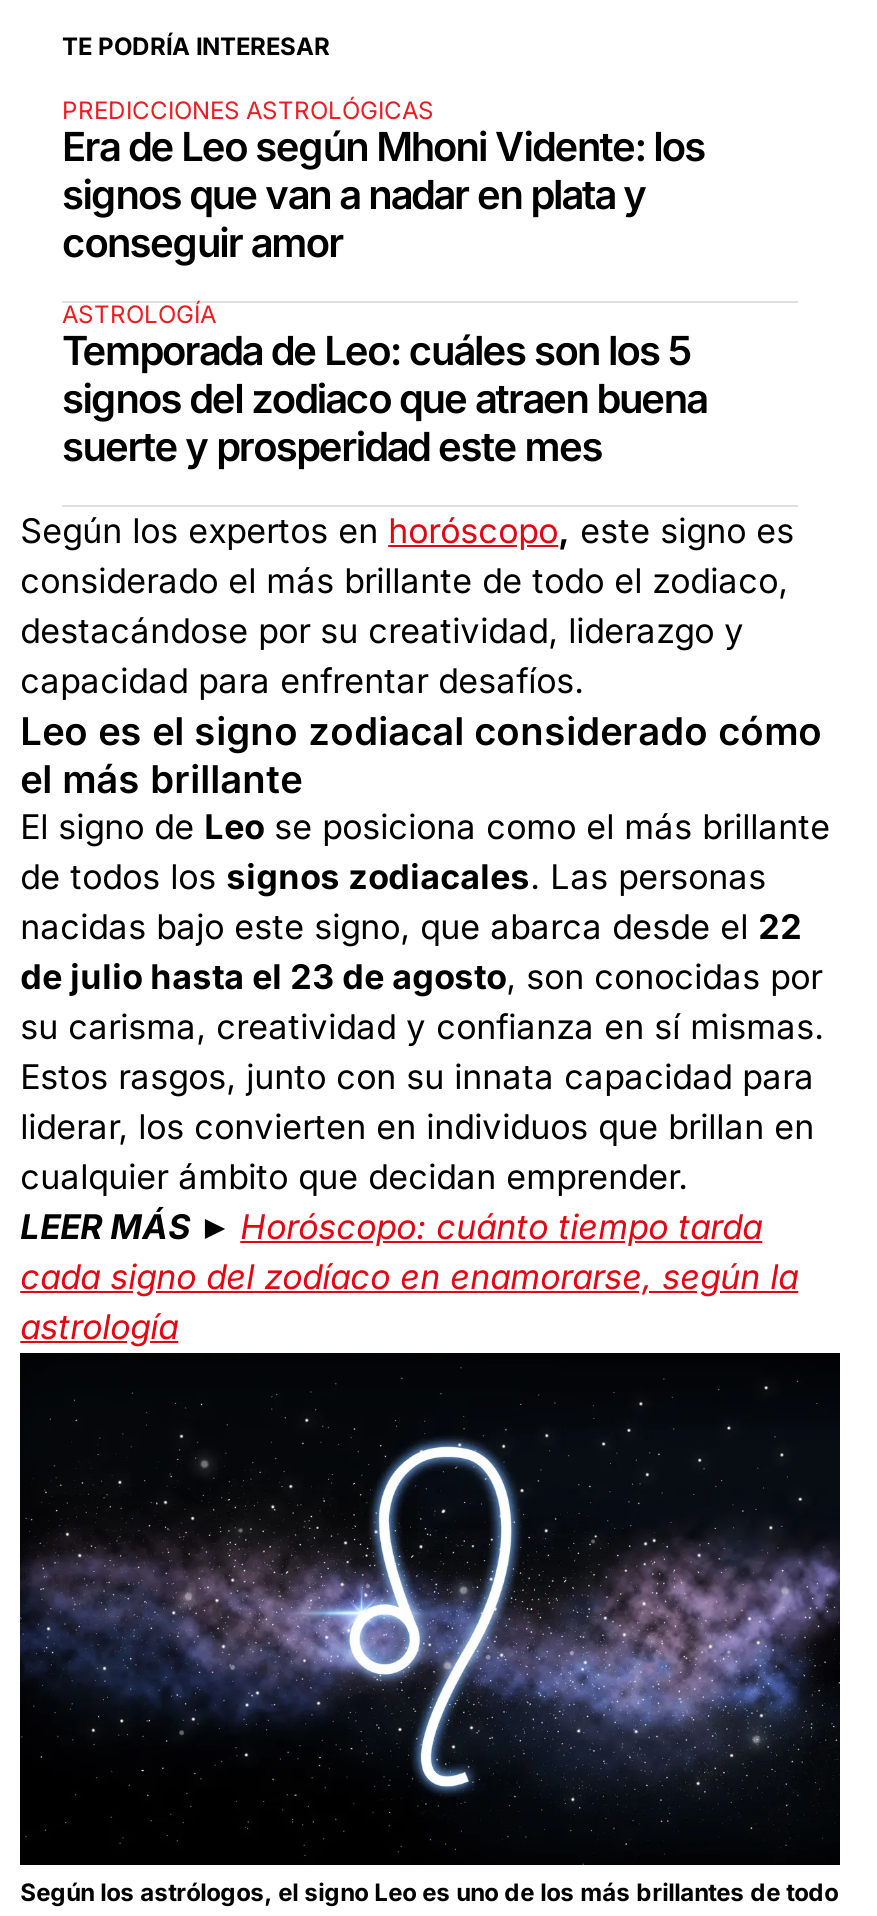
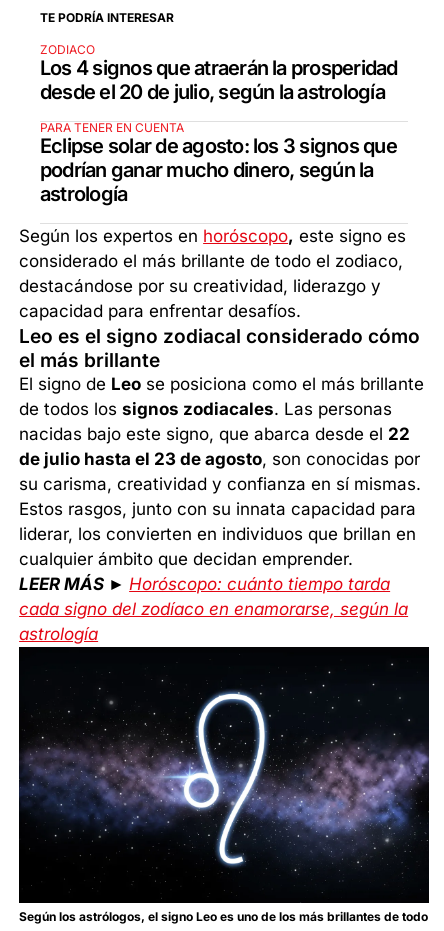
- PREDICCIONES ASTROLÓGICAS
- Era de Leo según Mhoni Vidente: los
- signos que van a nadar en plata y
- conseguir amor
+ ZODIACO
+ Los 4 signos que atraerán la prosperidad
+ desde el 20 de julio, según la astrología

- ASTROLOGÍA
- Temporada de Leo: cuáles son los 5
- signos del zodiaco que atraen buena
- suerte y prosperidad este mes
+ PARA TENER EN CUENTA
+ Eclipse solar de agosto: los 3 signos que
+ podrían ganar mucho dinero, según la
+ astrología
